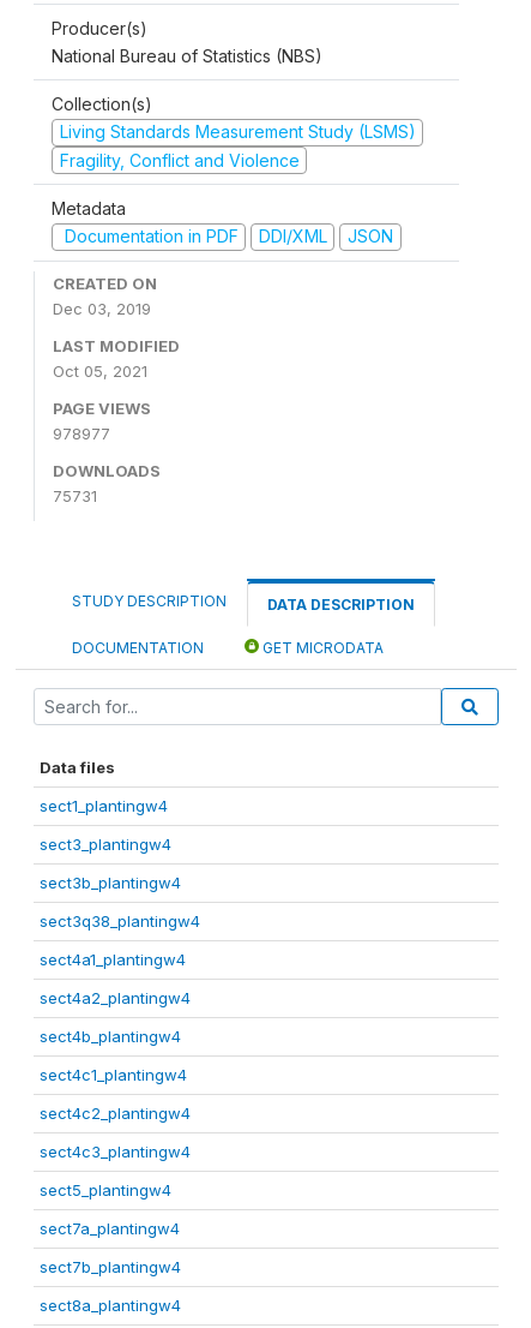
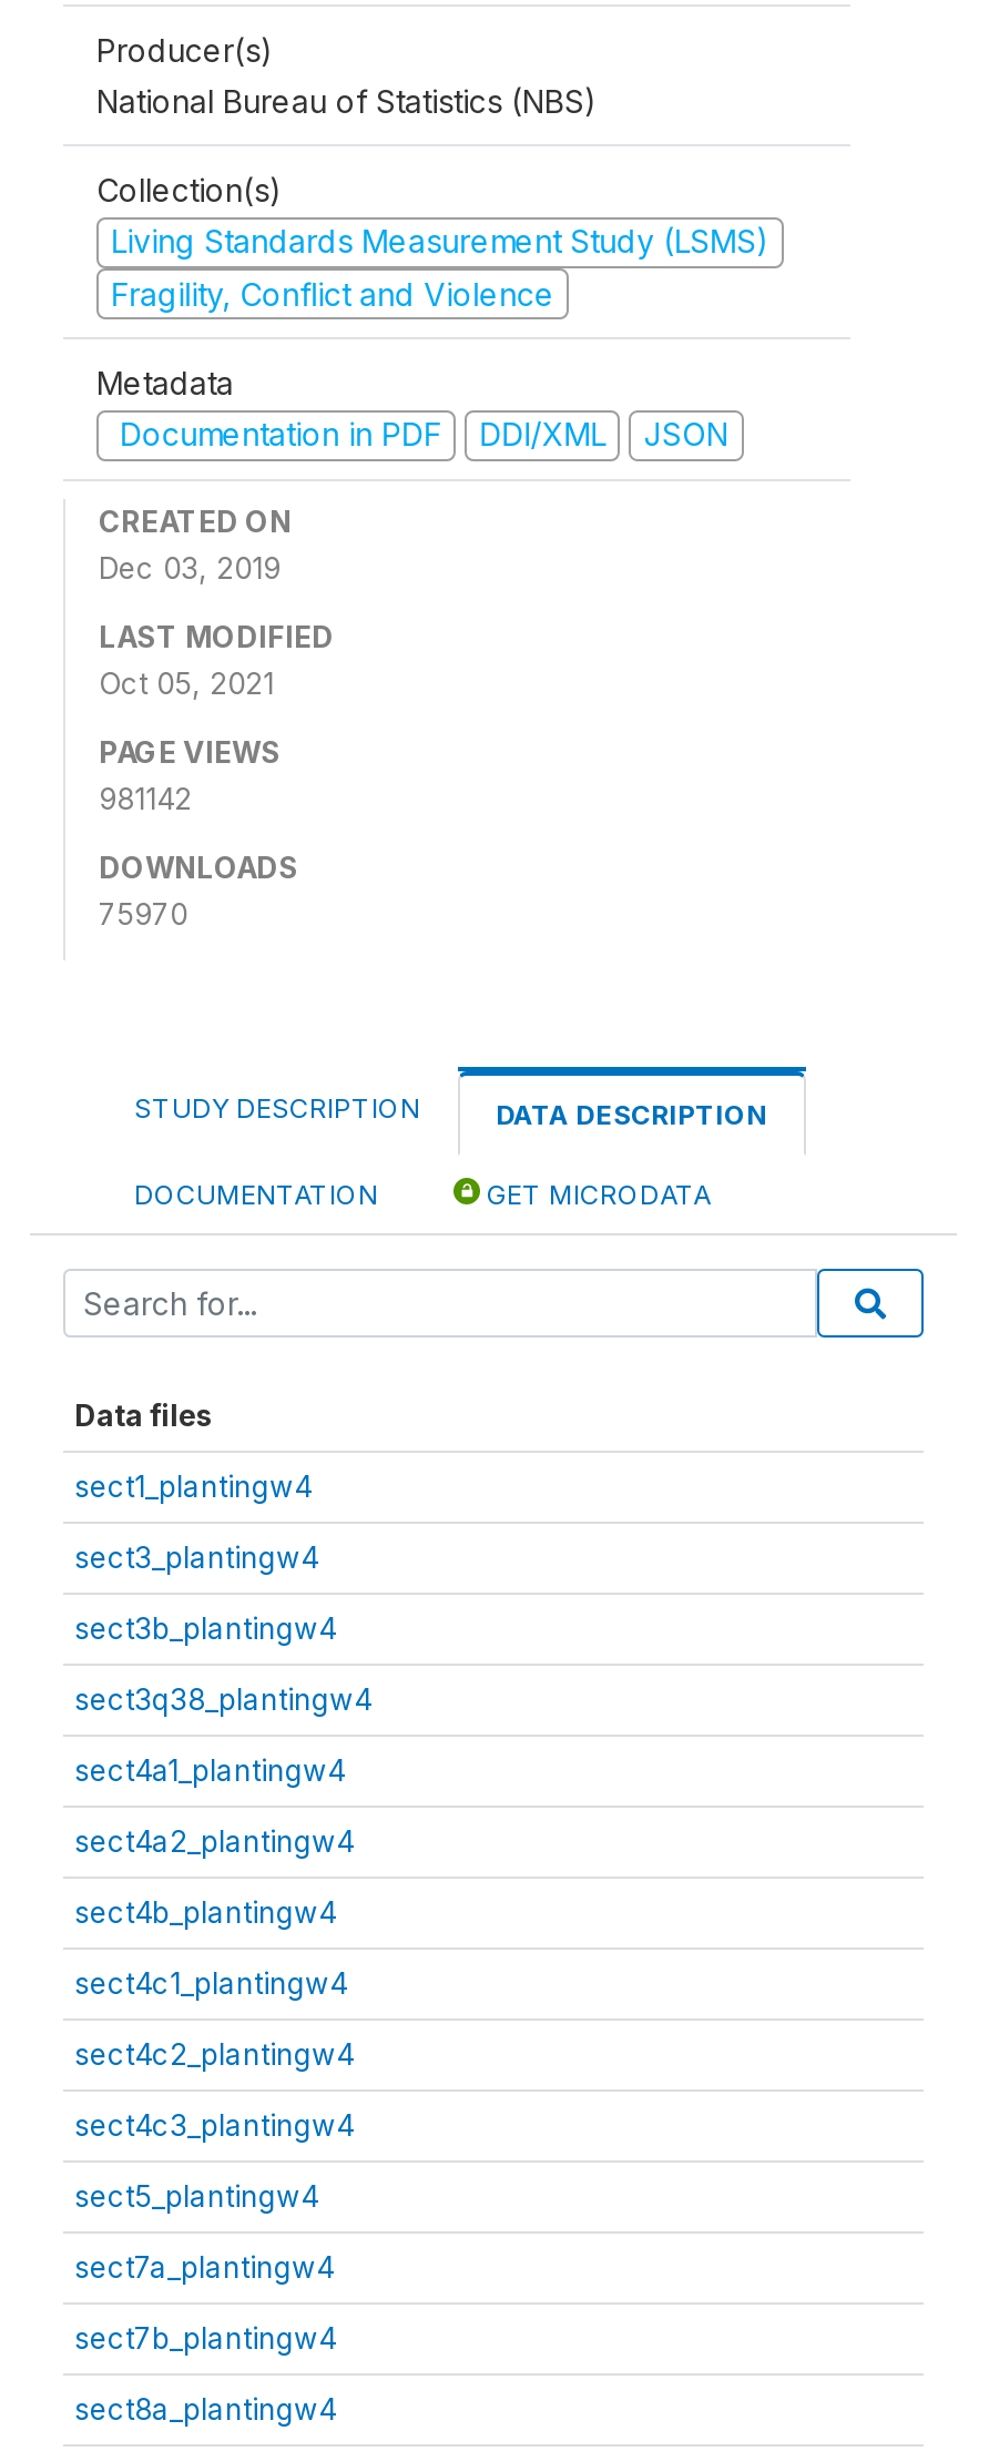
- 978977
+ 981142

- 75731
+ 75970
